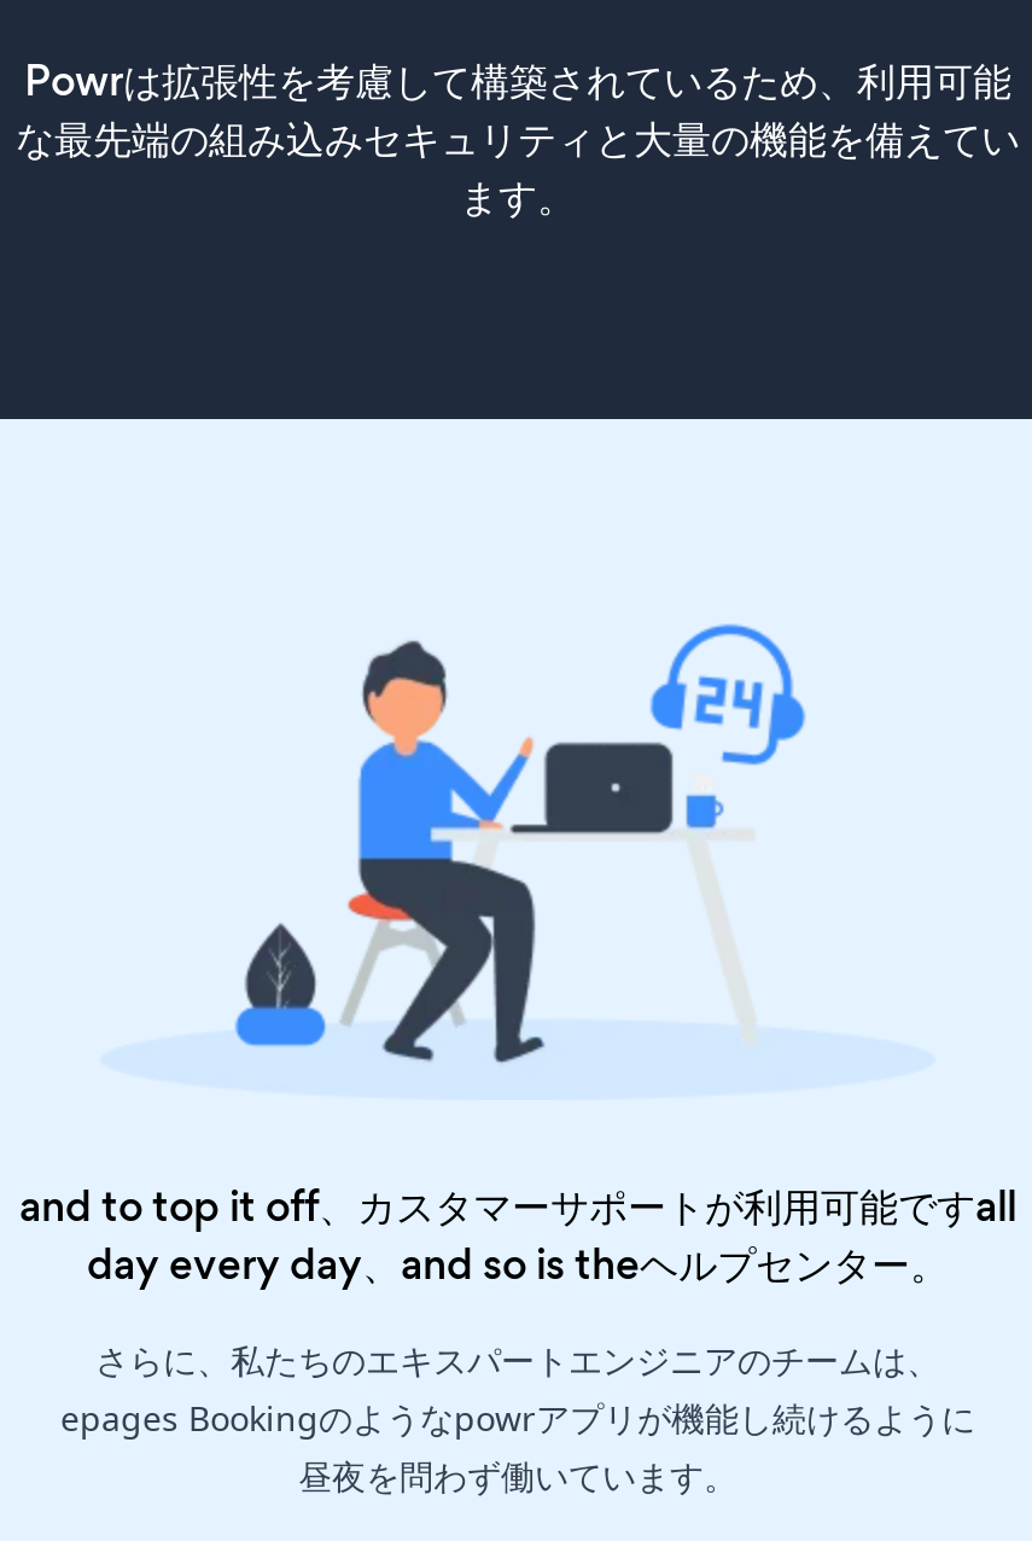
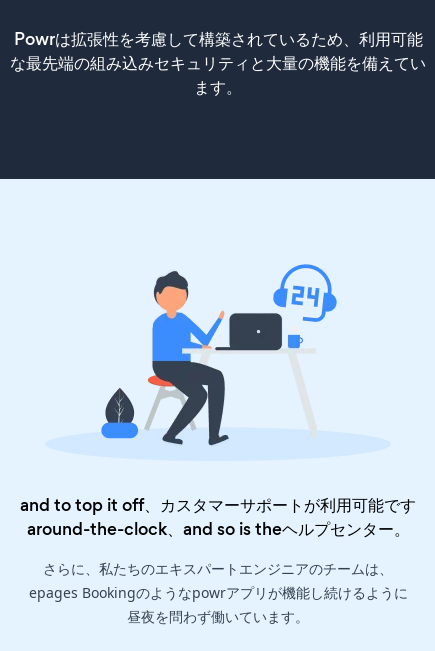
- and to top it off、カスタマーサポートが利用可能ですall
- day every day、and so is theヘルプセンター。
+ and to top it off、カスタマーサポートが利用可能です
+ around-the-clock、and so is theヘルプセンター。
